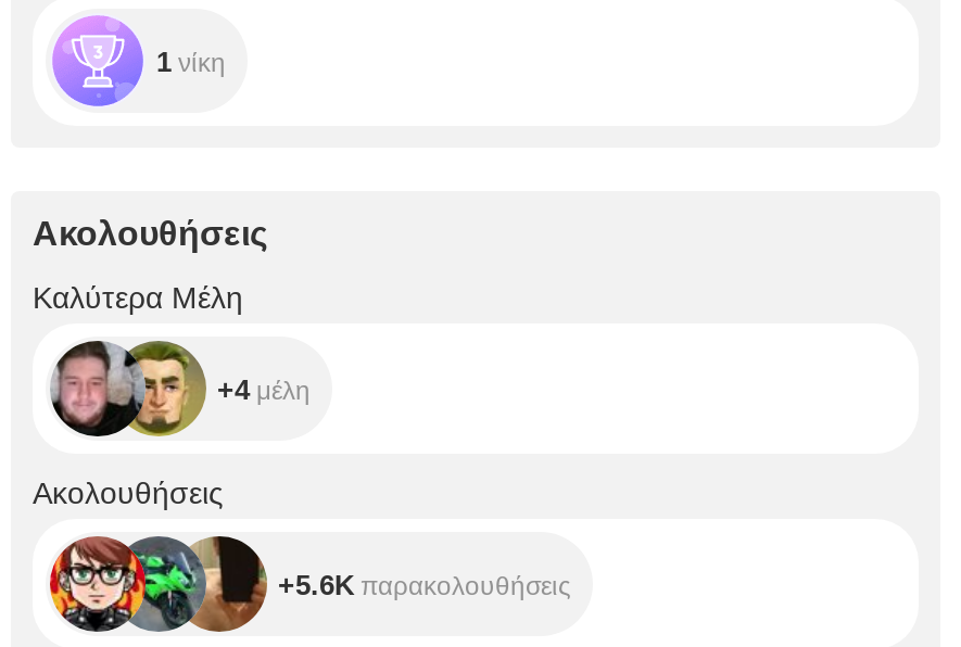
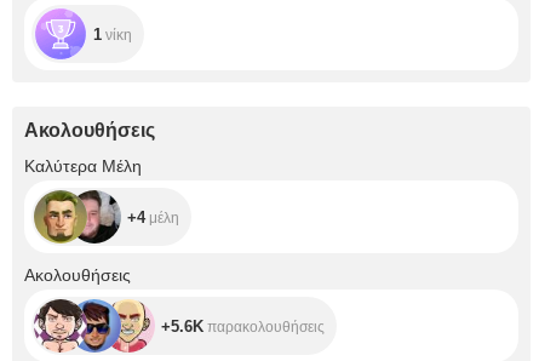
- [image]
+ [image]

- [image]
+ [image]
